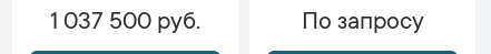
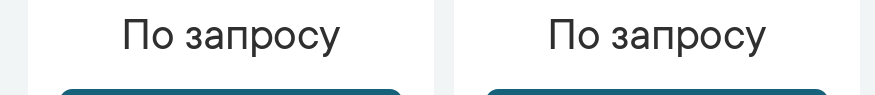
- 1 037 500 руб.
+ По запросу
